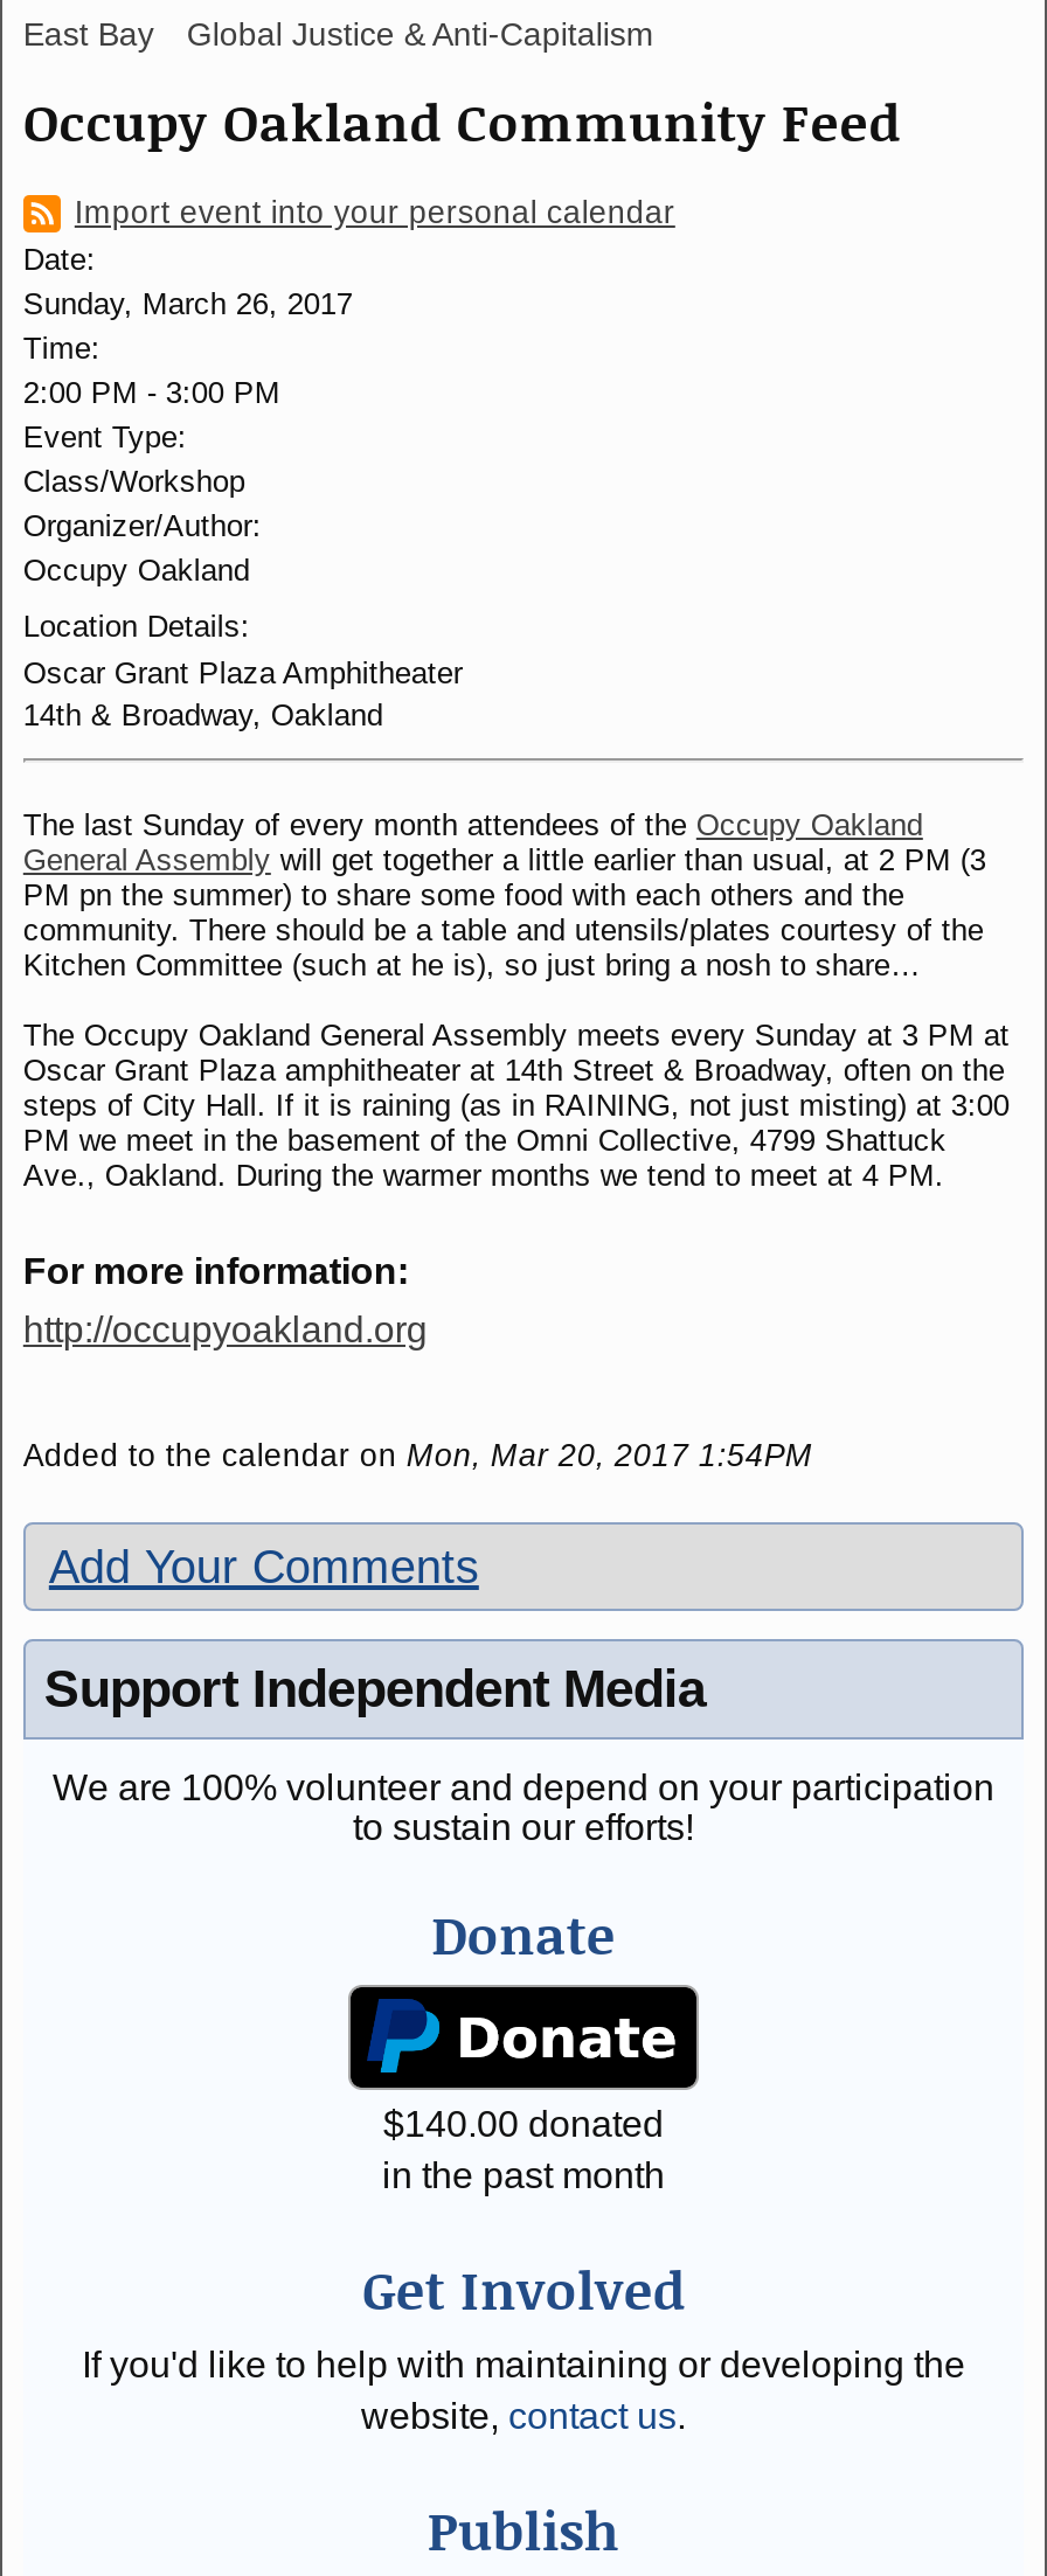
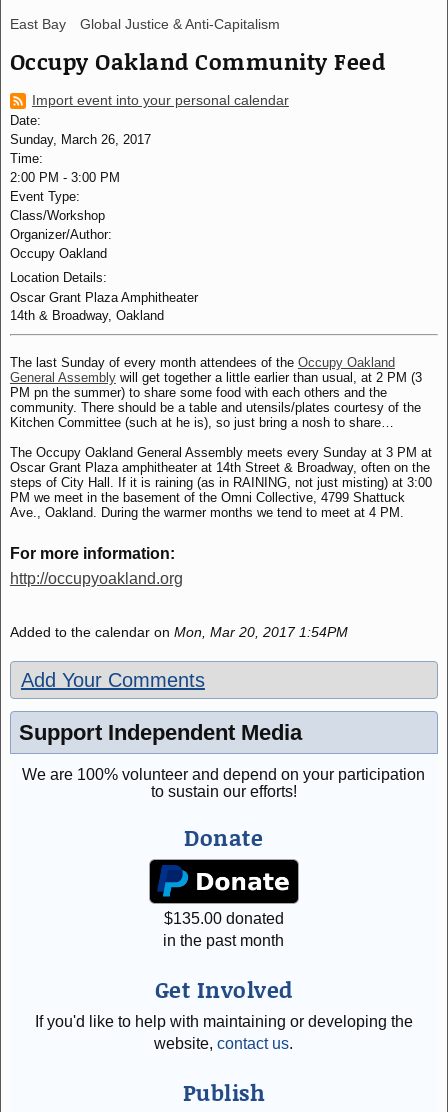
- $140.00 donated
+ $135.00 donated
